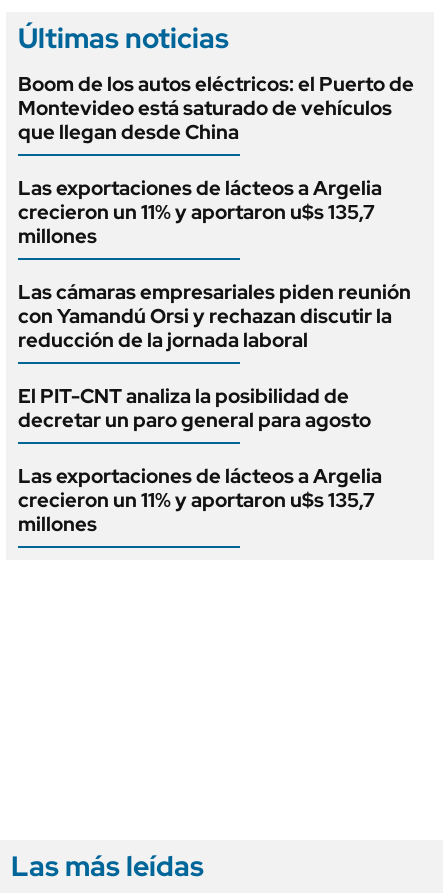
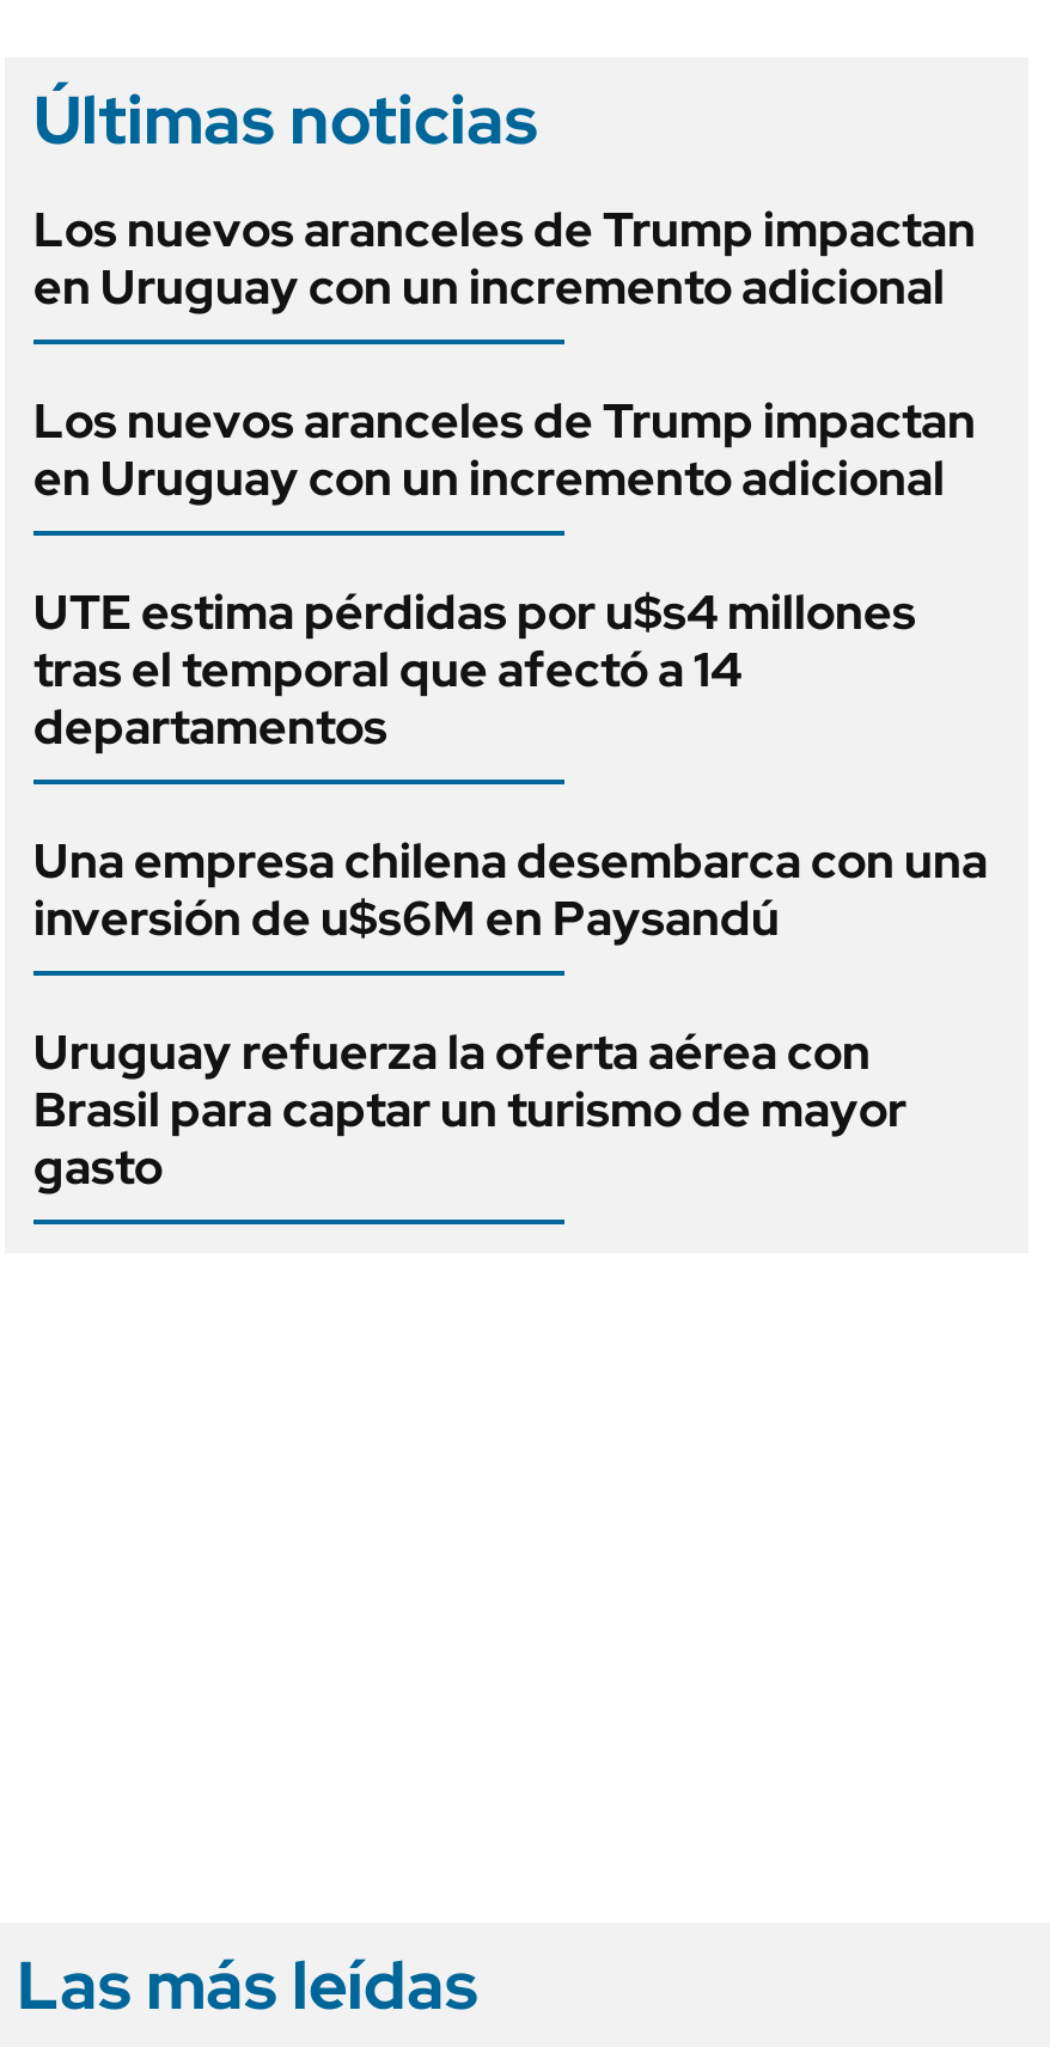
- Boom de los autos eléctricos: el Puerto de
- Montevideo está saturado de vehículos
- que llegan desde China
+ Los nuevos aranceles de Trump impactan
+ en Uruguay con un incremento adicional

- Las exportaciones de lácteos a Argelia
- crecieron un 11% y aportaron u$s 135,7
- millones
+ Los nuevos aranceles de Trump impactan
+ en Uruguay con un incremento adicional

- Las cámaras empresariales piden reunión
- con Yamandú Orsi y rechazan discutir la
- reducción de la jornada laboral
+ UTE estima pérdidas por u$s4 millones
+ tras el temporal que afectó a 14
+ departamentos

- El PIT-CNT analiza la posibilidad de
- decretar un paro general para agosto
+ Una empresa chilena desembarca con una
+ inversión de u$s6M en Paysandú

- Las exportaciones de lácteos a Argelia
- crecieron un 11% y aportaron u$s 135,7
- millones
+ Uruguay refuerza la oferta aérea con
+ Brasil para captar un turismo de mayor
+ gasto
